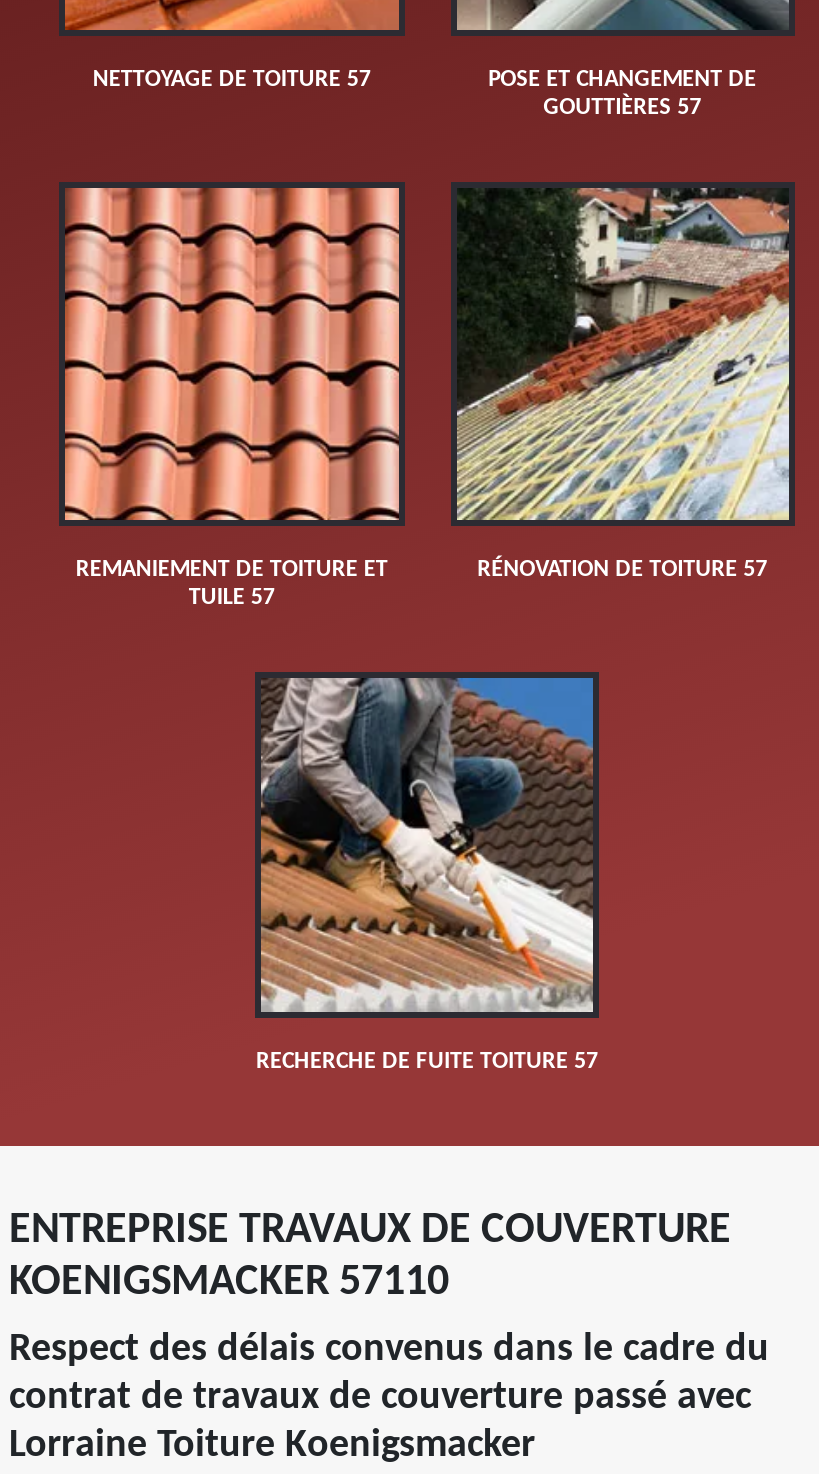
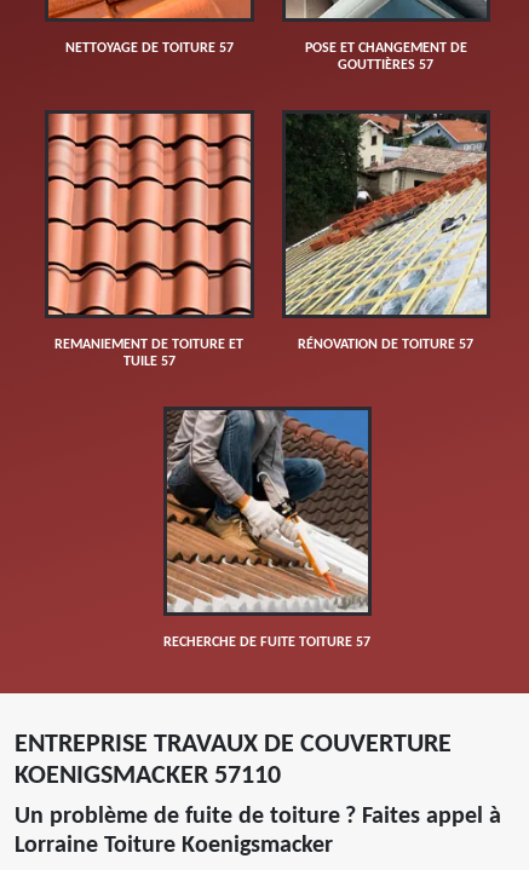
- Respect des délais convenus dans le cadre du
- contrat de travaux de couverture passé avec
+ Un problème de fuite de toiture ? Faites appel à
